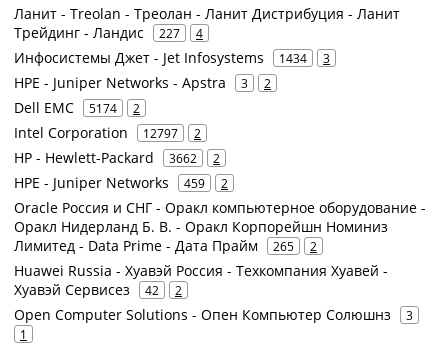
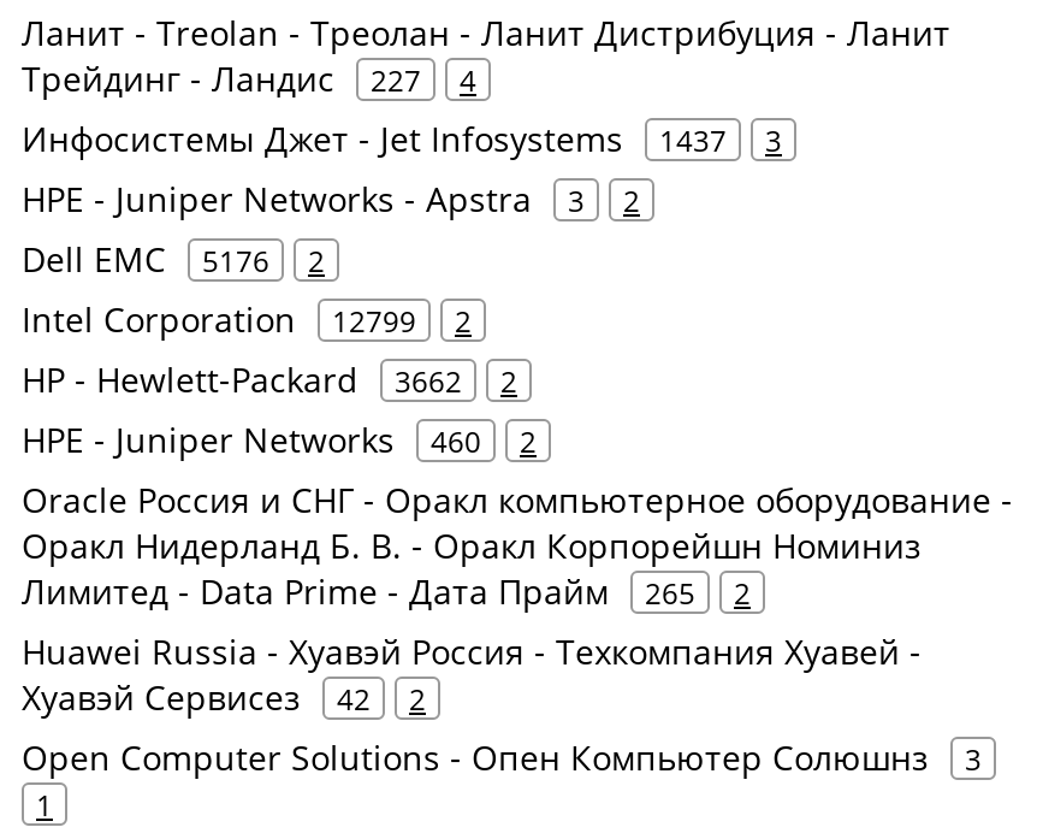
- Инфосистемы Джет - Jet Infosystems 1434 3
+ Инфосистемы Джет - Jet Infosystems 1437 3

- Dell EMC 5174 2
+ Dell EMC 5176 2

- Intel Corporation 12797 2
+ Intel Corporation 12799 2

- HPE - Juniper Networks 459 2
+ HPE - Juniper Networks 460 2
